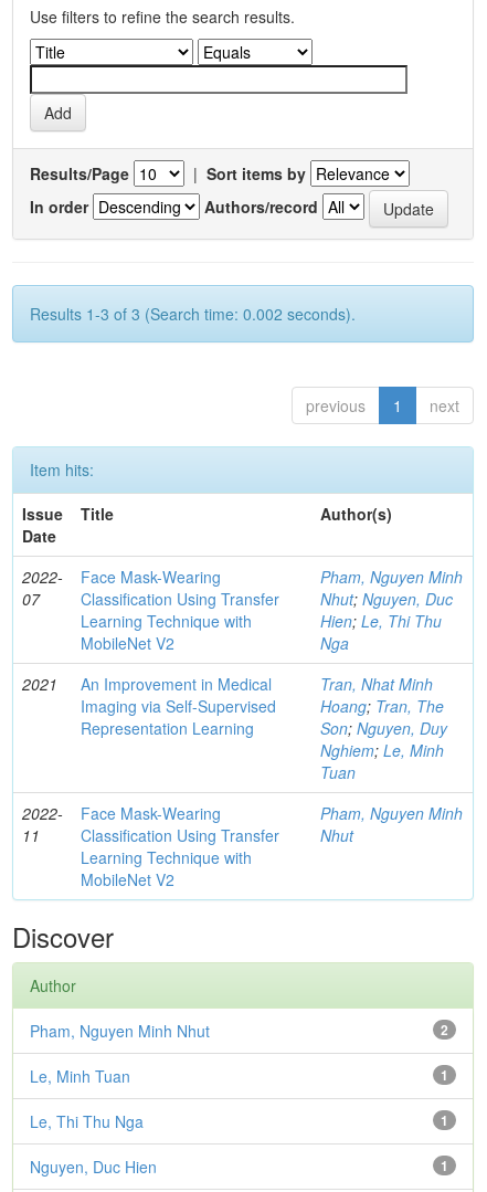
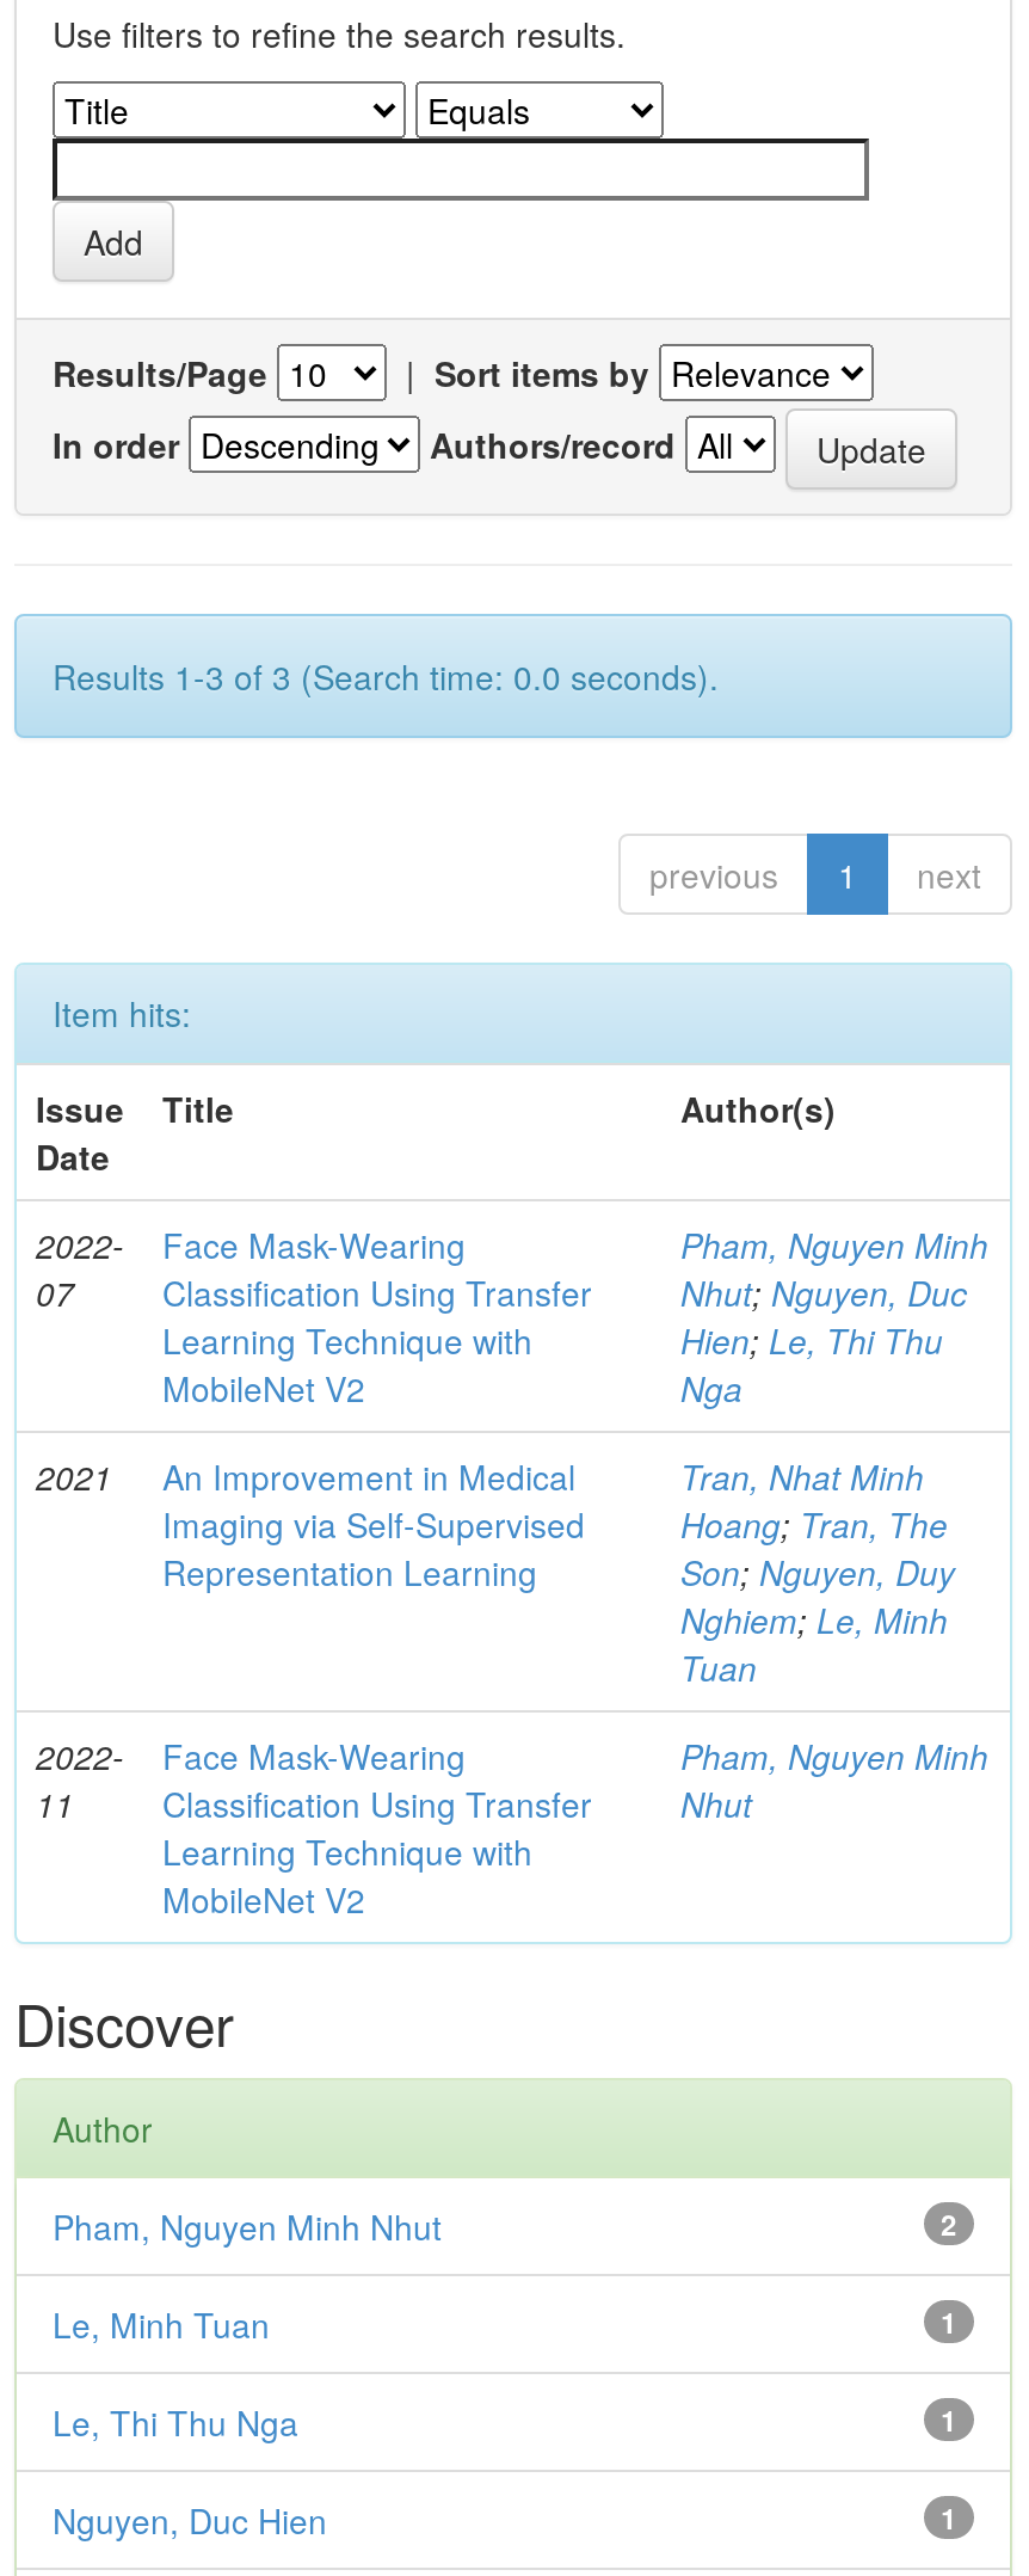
- Results 1-3 of 3 (Search time: 0.002 seconds).
+ Results 1-3 of 3 (Search time: 0.0 seconds).
